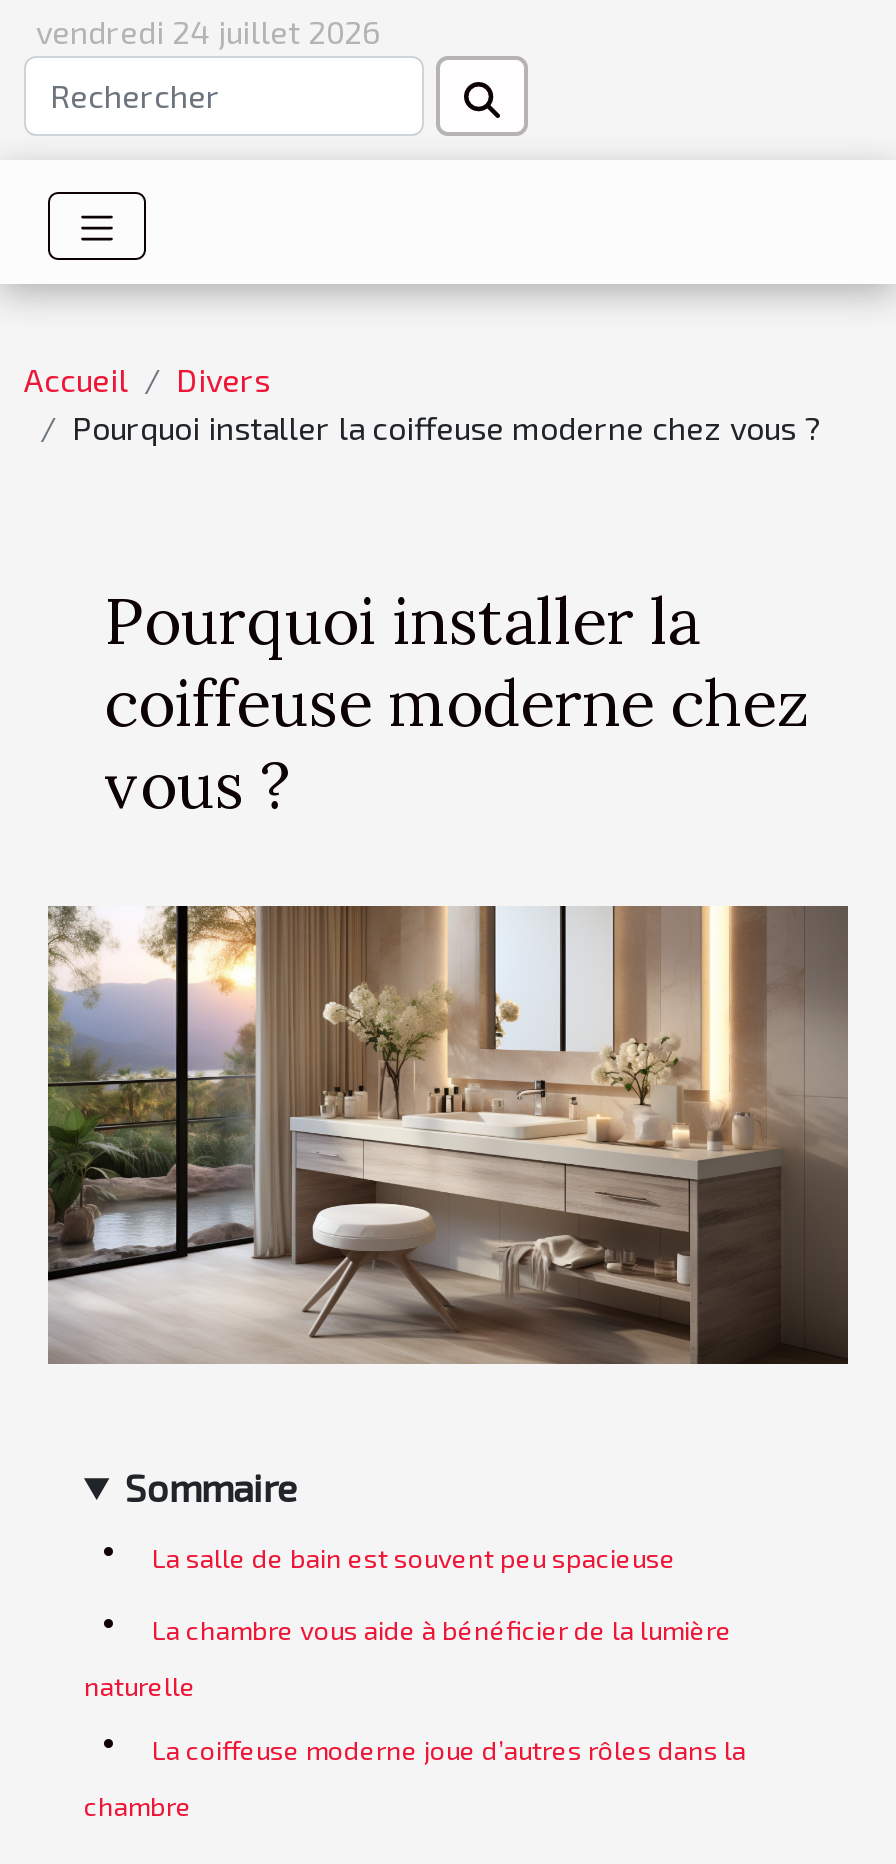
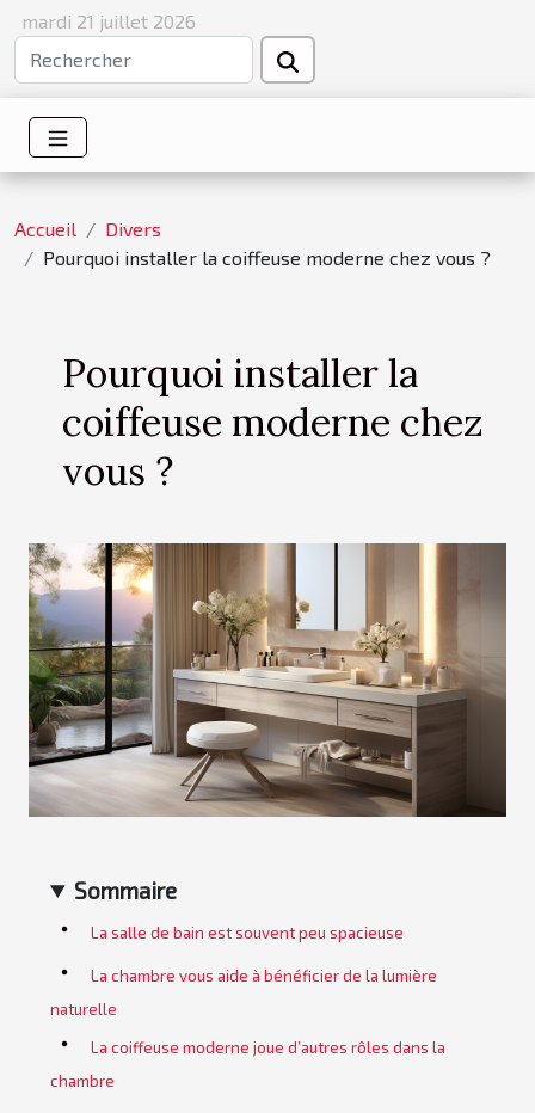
- vendredi 24 juillet 2026
+ mardi 21 juillet 2026
